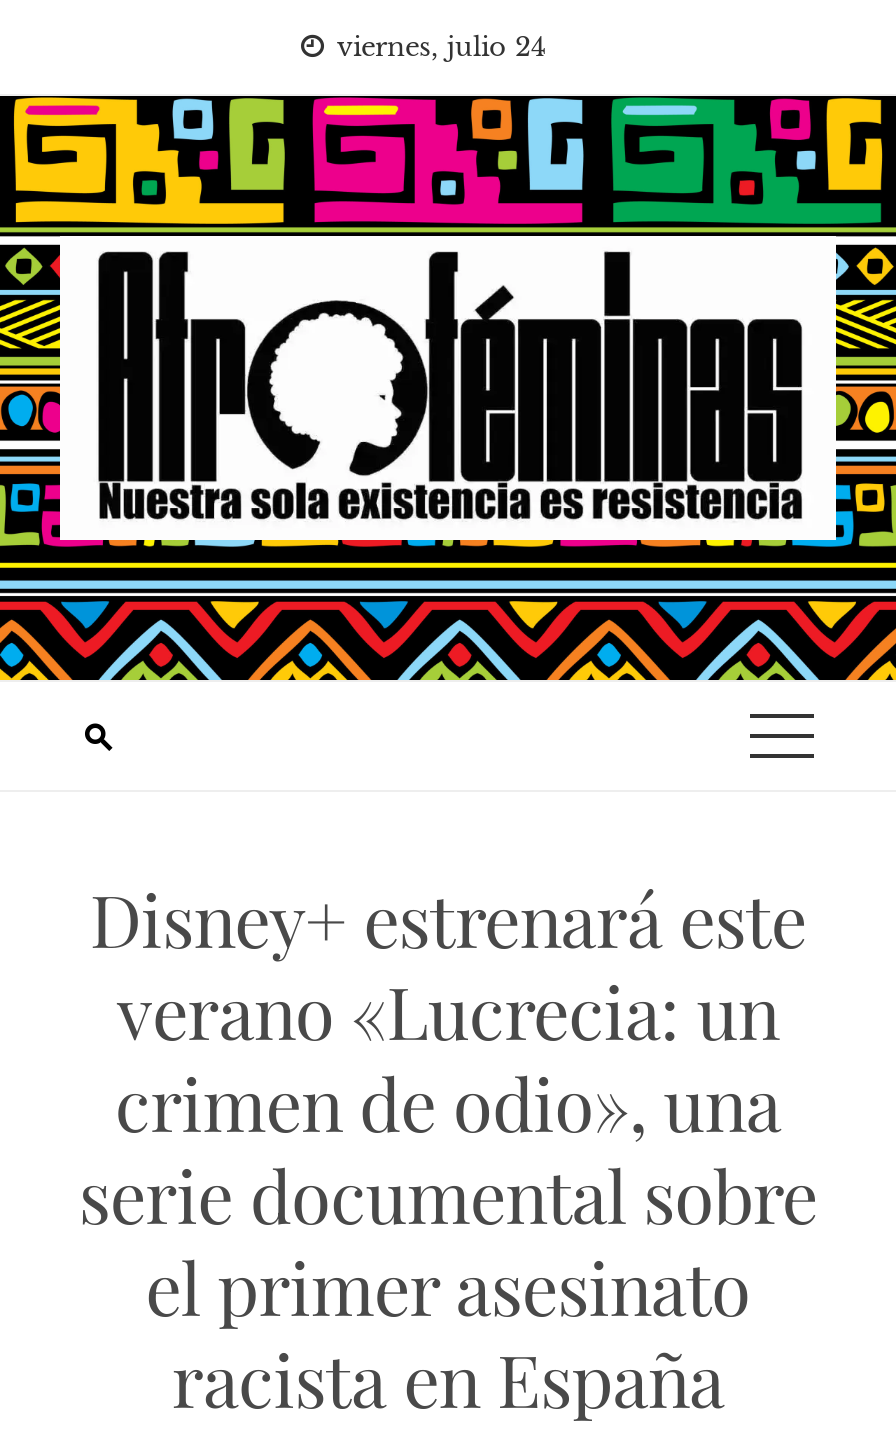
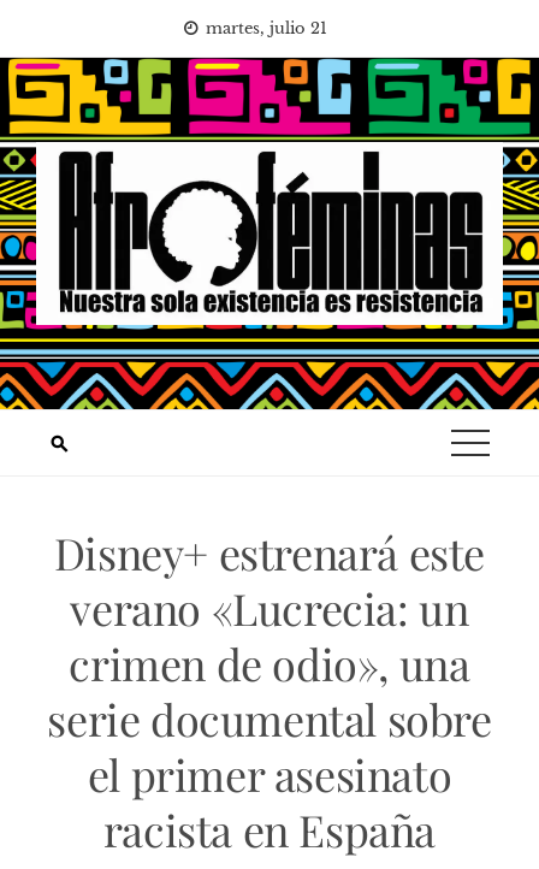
- viernes, julio 24
+ martes, julio 21
